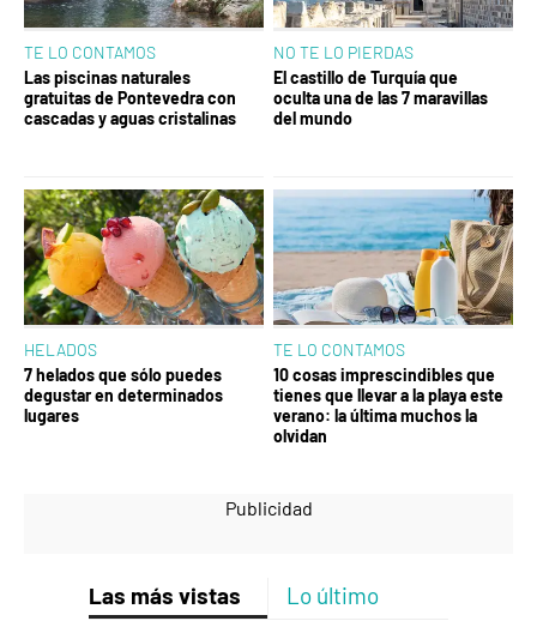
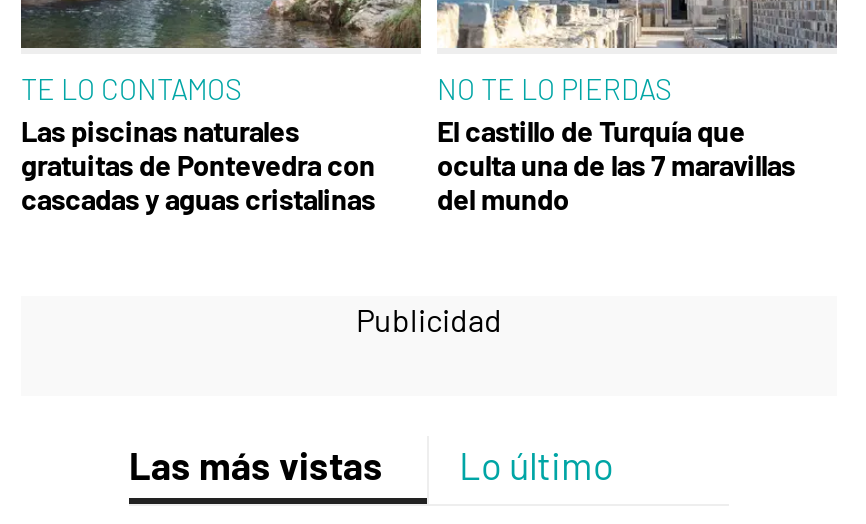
- [image]
- HELADOS
- 7 helados que sólo puedes
- degustar en determinados
- lugares

- [image]
- TE LO CONTAMOS
- 10 cosas imprescindibles que
- tienes que llevar a la playa este
- verano: la última muchos la
- olvidan
